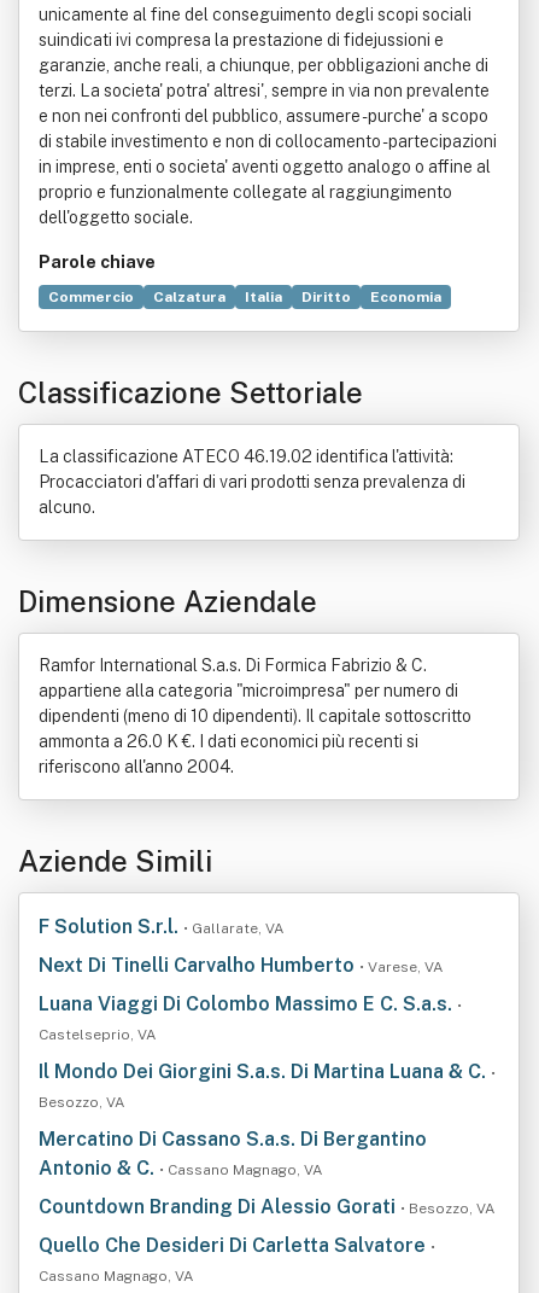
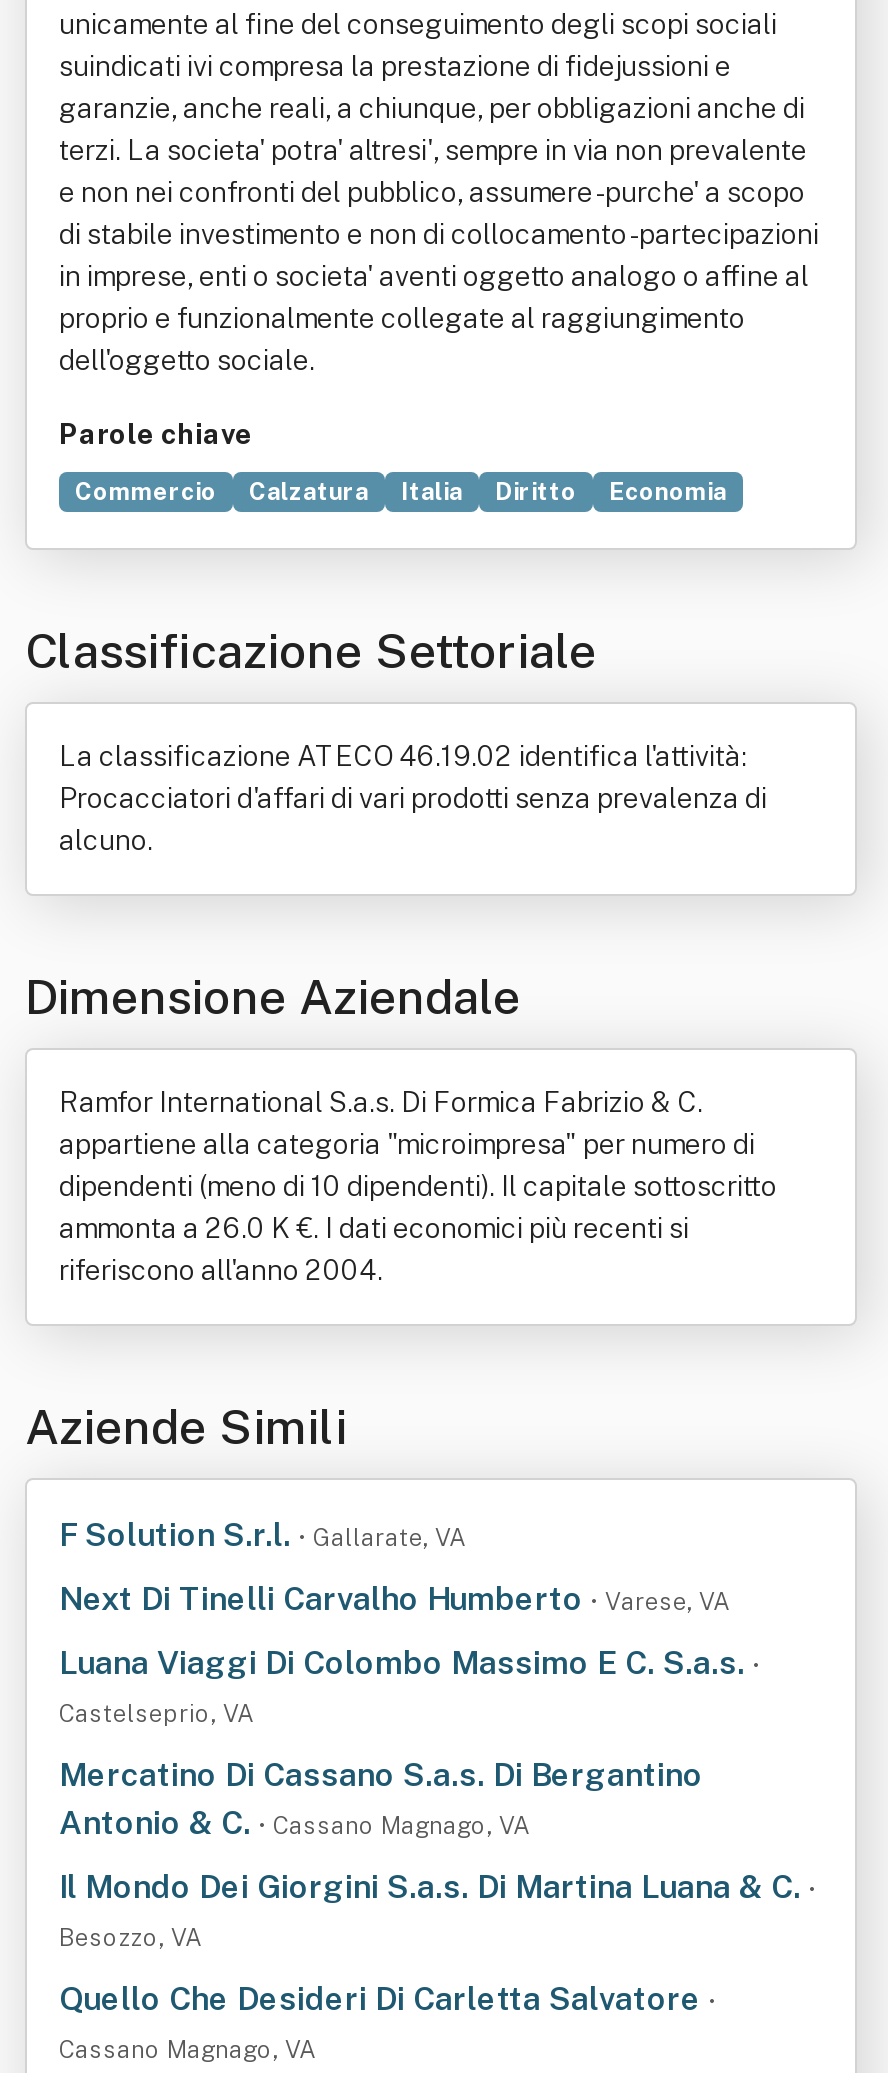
moved down: Il Mondo Dei Giorgini S.a.s. Di Martina Luana & C. • | Besozzo, VA

moved up: Mercatino Di Cassano S.a.s. Di Bergantino | Antonio & C. • Cassano Magnago, VA

- Countdown Branding Di Alessio Gorati • Besozzo, VA
